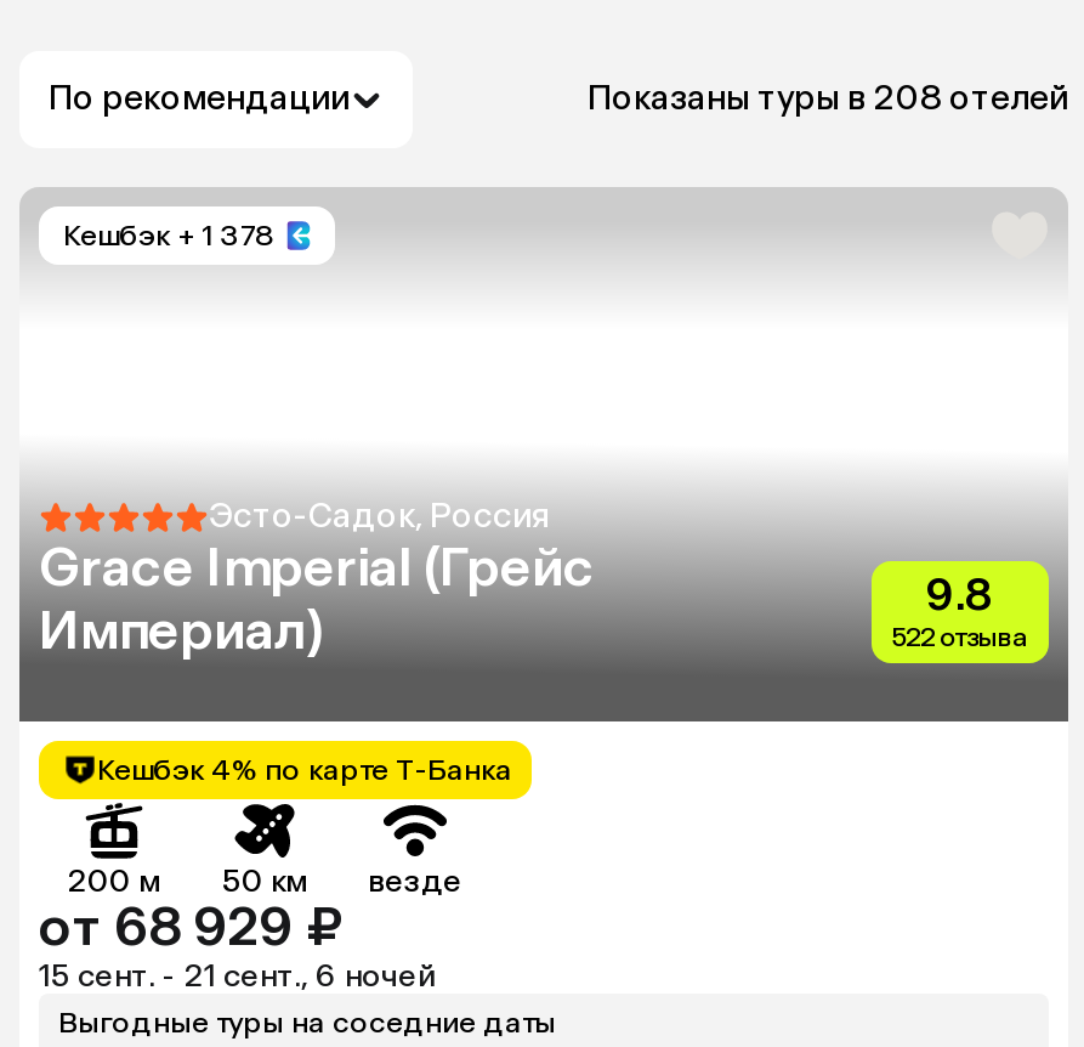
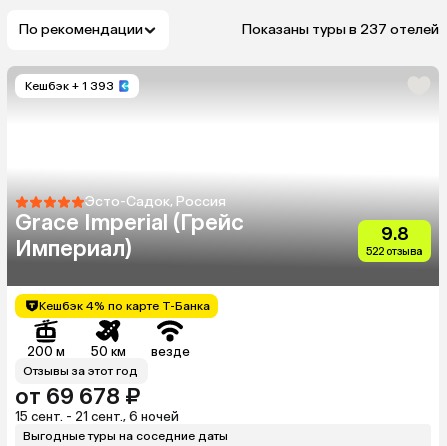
- Показаны туры в 208 отелей
+ Показаны туры в 237 отелей

- Кешбэк + 1 378
+ Кешбэк + 1 393

- от 68 929 ₽
+ Отзывы за этот год
+ от 69 678 ₽
